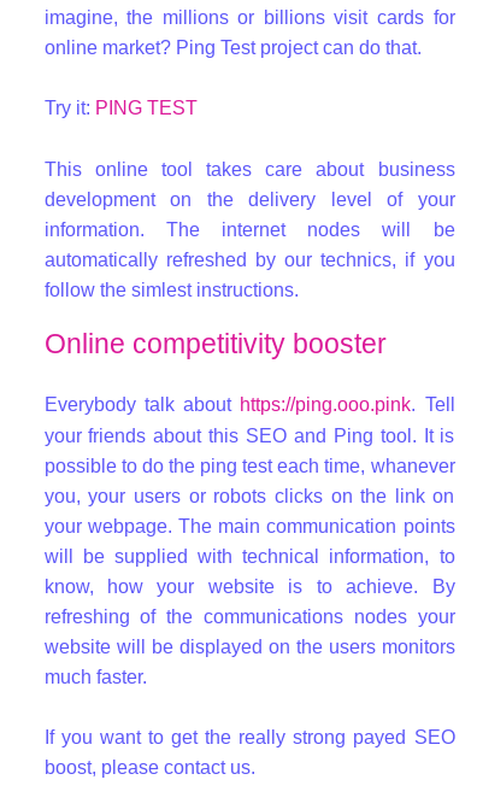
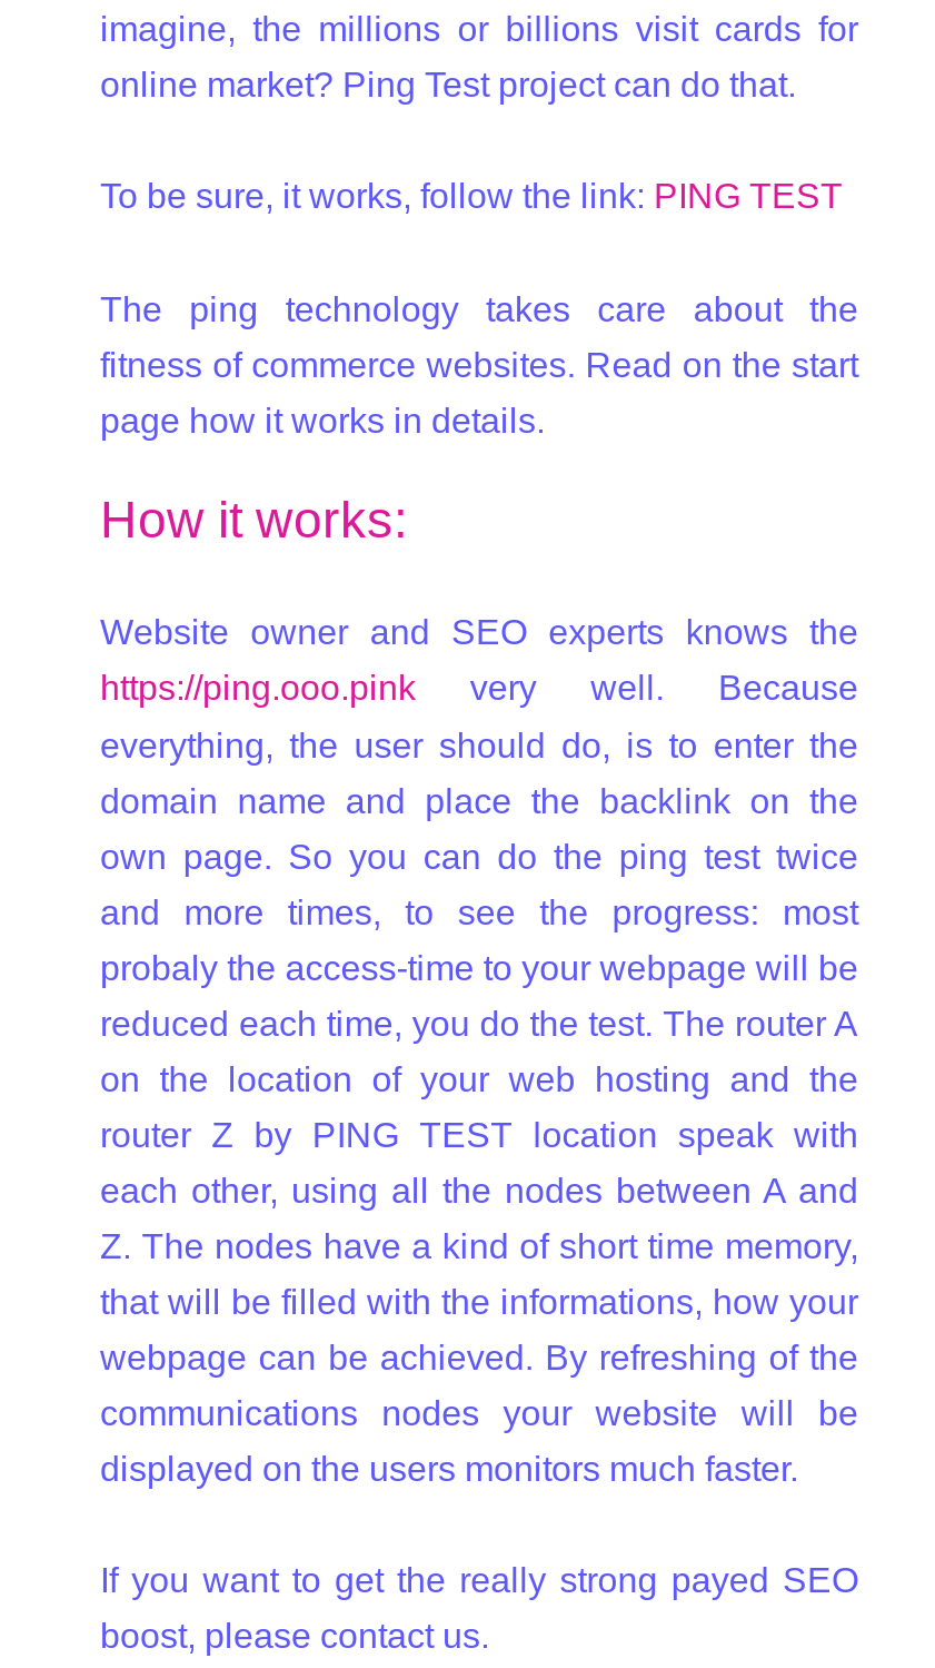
- Try it: PING TEST
- This online tool takes care about business
- development on the delivery level of your
- information. The internet nodes will be
- automatically refreshed by our technics, if you
- follow the simlest instructions.
- Online competitivity booster
- Everybody talk about https://ping.ooo.pink. Tell
- your friends about this SEO and Ping tool. It is
- possible to do the ping test each time, whanever
- you, your users or robots clicks on the link on
- your webpage. The main communication points
- will be supplied with technical information, to
- know, how your website is to achieve. By
- refreshing of the communications nodes your
- website will be displayed on the users monitors
- much faster.
+ To be sure, it works, follow the link: PING TEST
+ The ping technology takes care about the
+ fitness of commerce websites. Read on the start
+ page how it works in details.
+ How it works:
+ Website owner and SEO experts knows the
+ https://ping.ooo.pink very well. Because
+ everything, the user should do, is to enter the
+ domain name and place the backlink on the
+ own page. So you can do the ping test twice
+ and more times, to see the progress: most
+ probaly the access-time to your webpage will be
+ reduced each time, you do the test. The router A
+ on the location of your web hosting and the
+ router Z by PING TEST location speak with
+ each other, using all the nodes between A and
+ Z. The nodes have a kind of short time memory,
+ that will be filled with the informations, how your
+ webpage can be achieved. By refreshing of the
+ communications nodes your website will be
+ displayed on the users monitors much faster.
